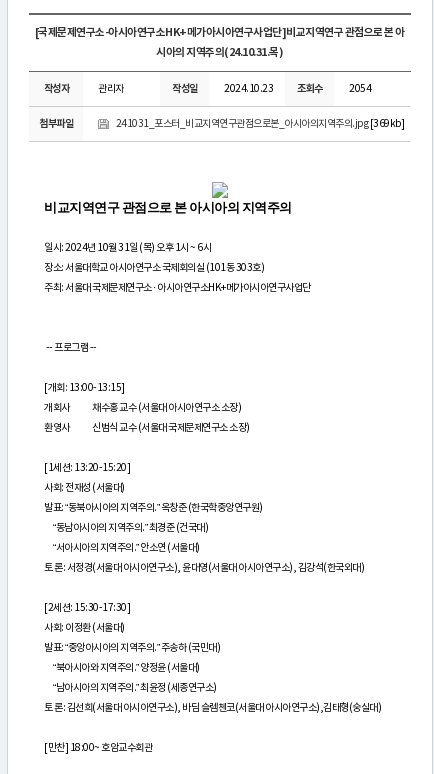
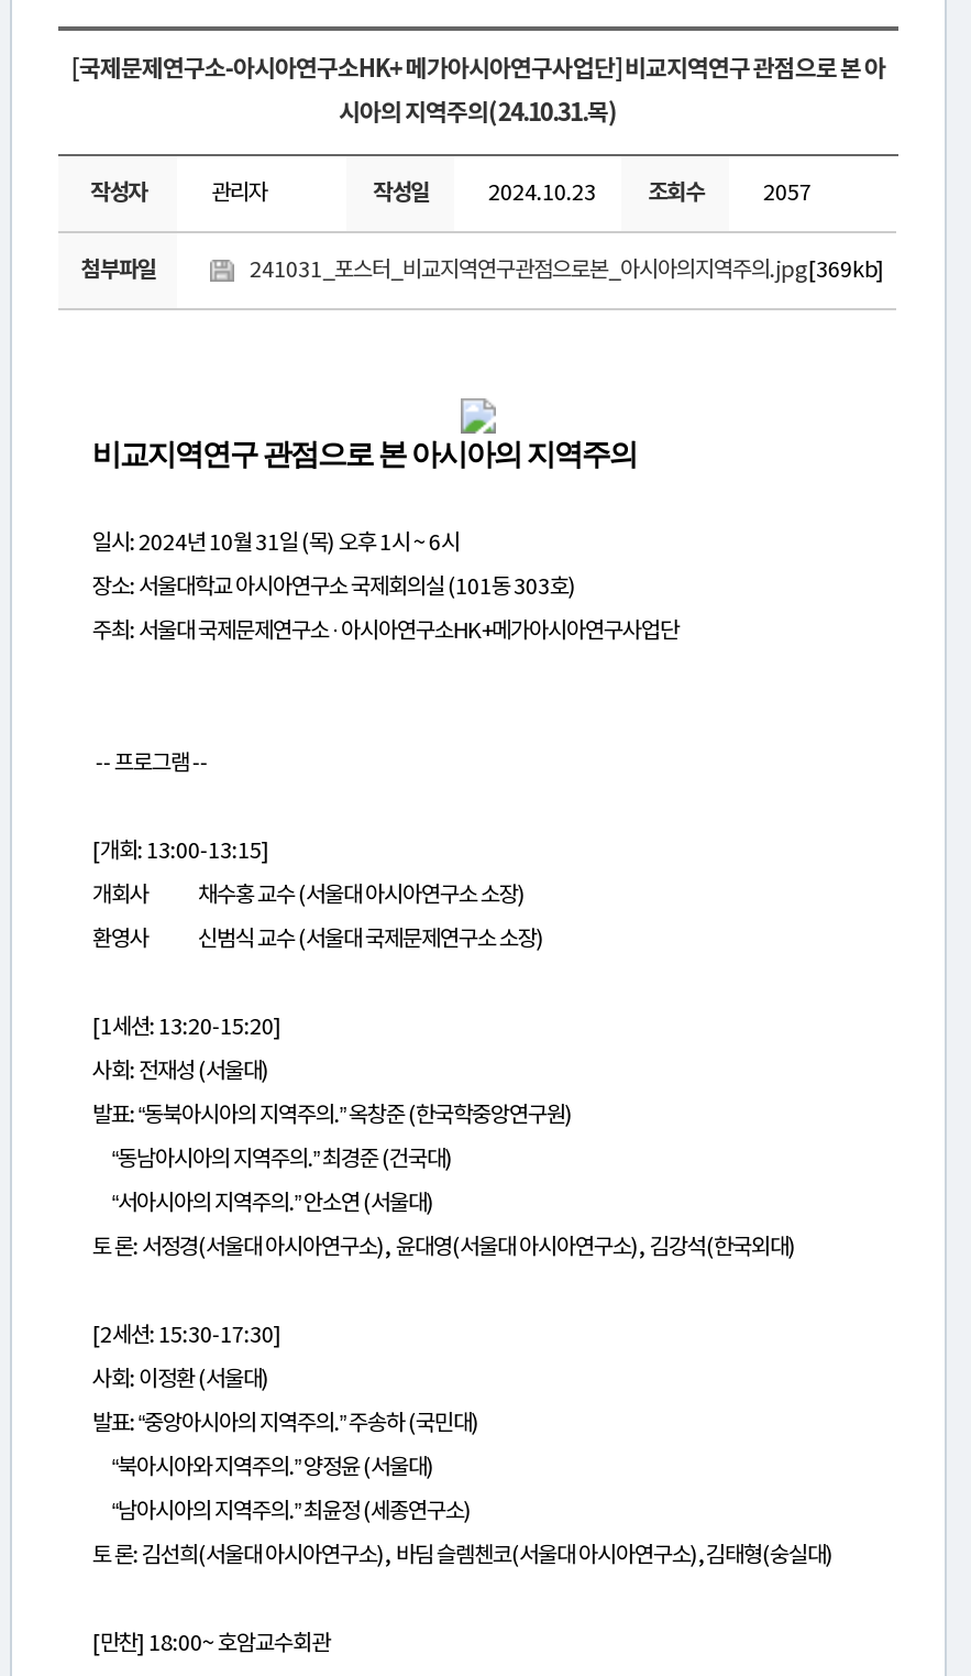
- 2054
+ 2057
